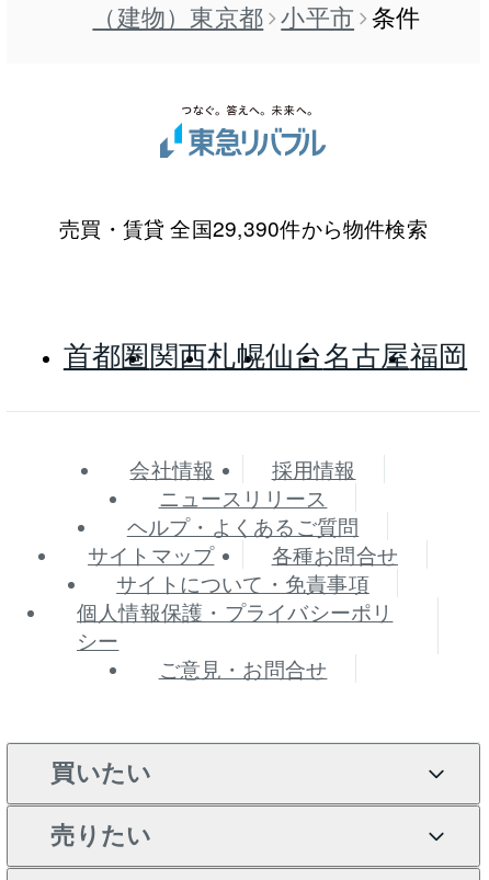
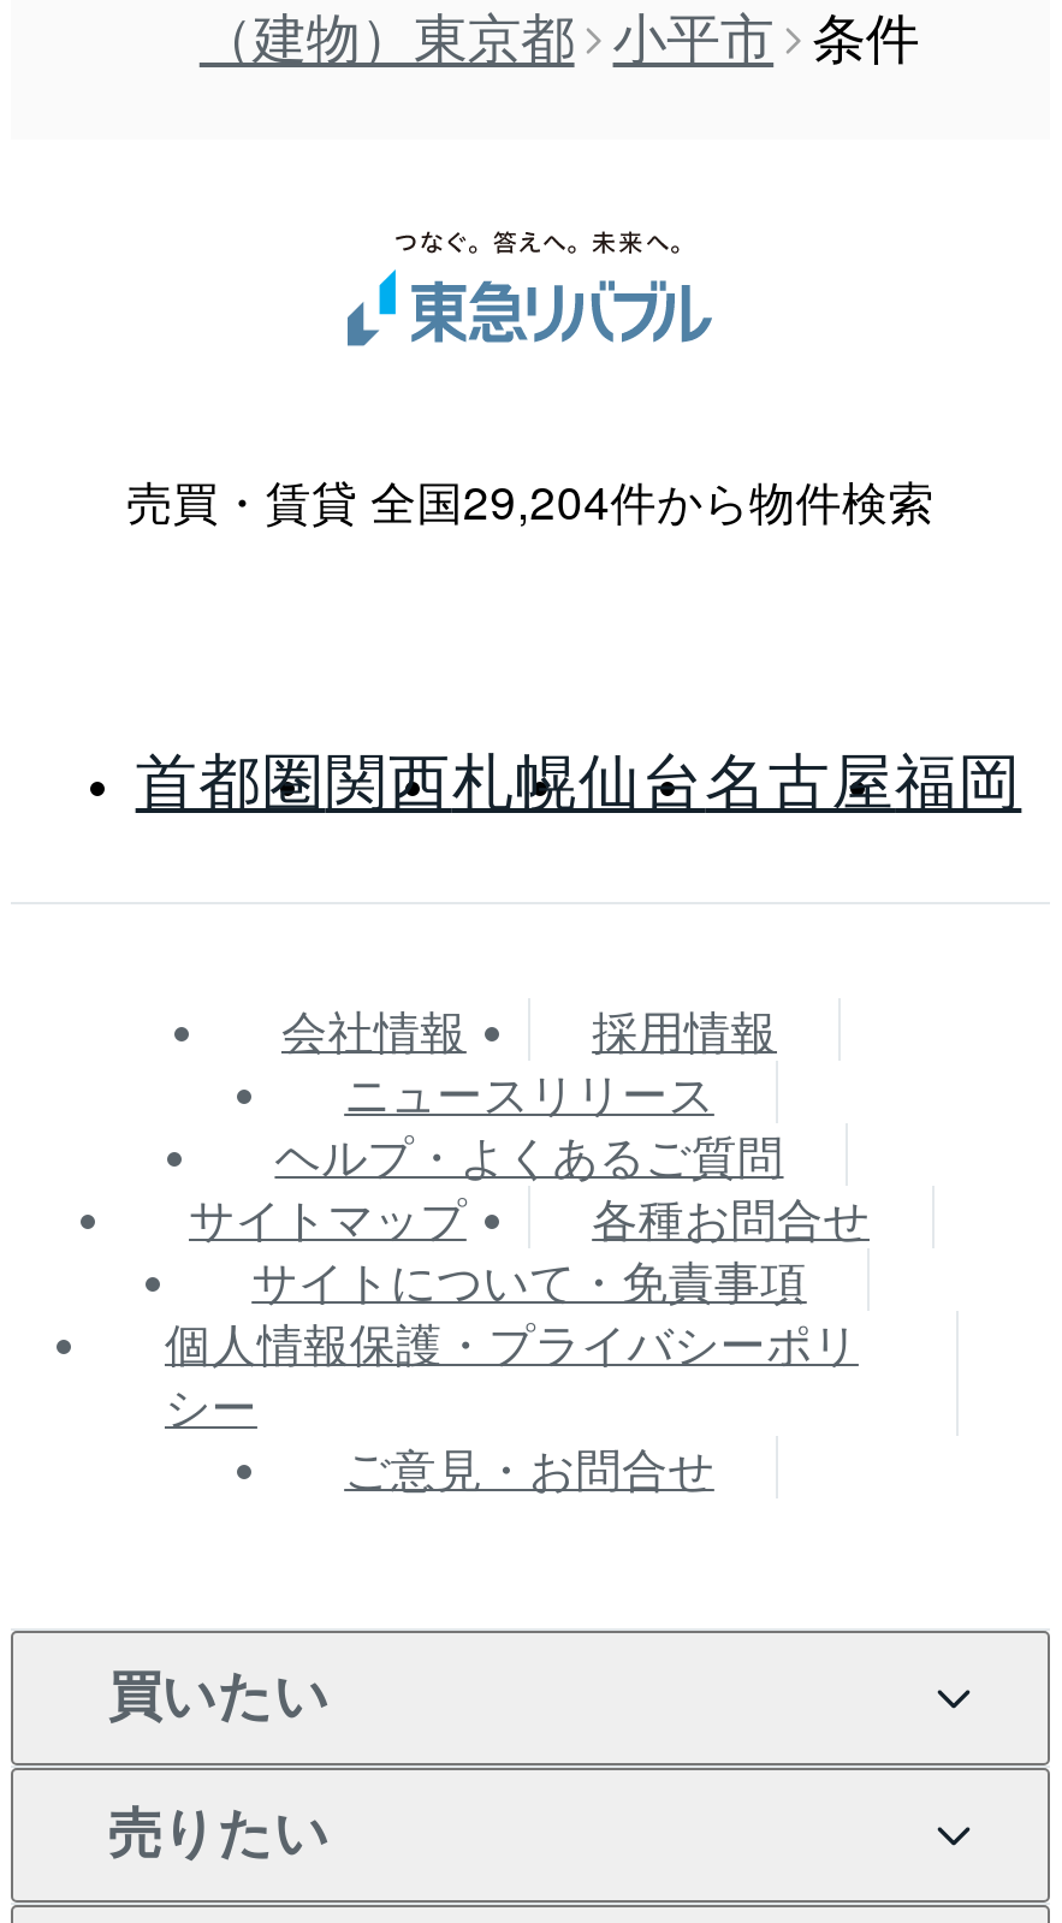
- 売買・賃貸 全国29,390件から物件検索
+ 売買・賃貸 全国29,204件から物件検索
